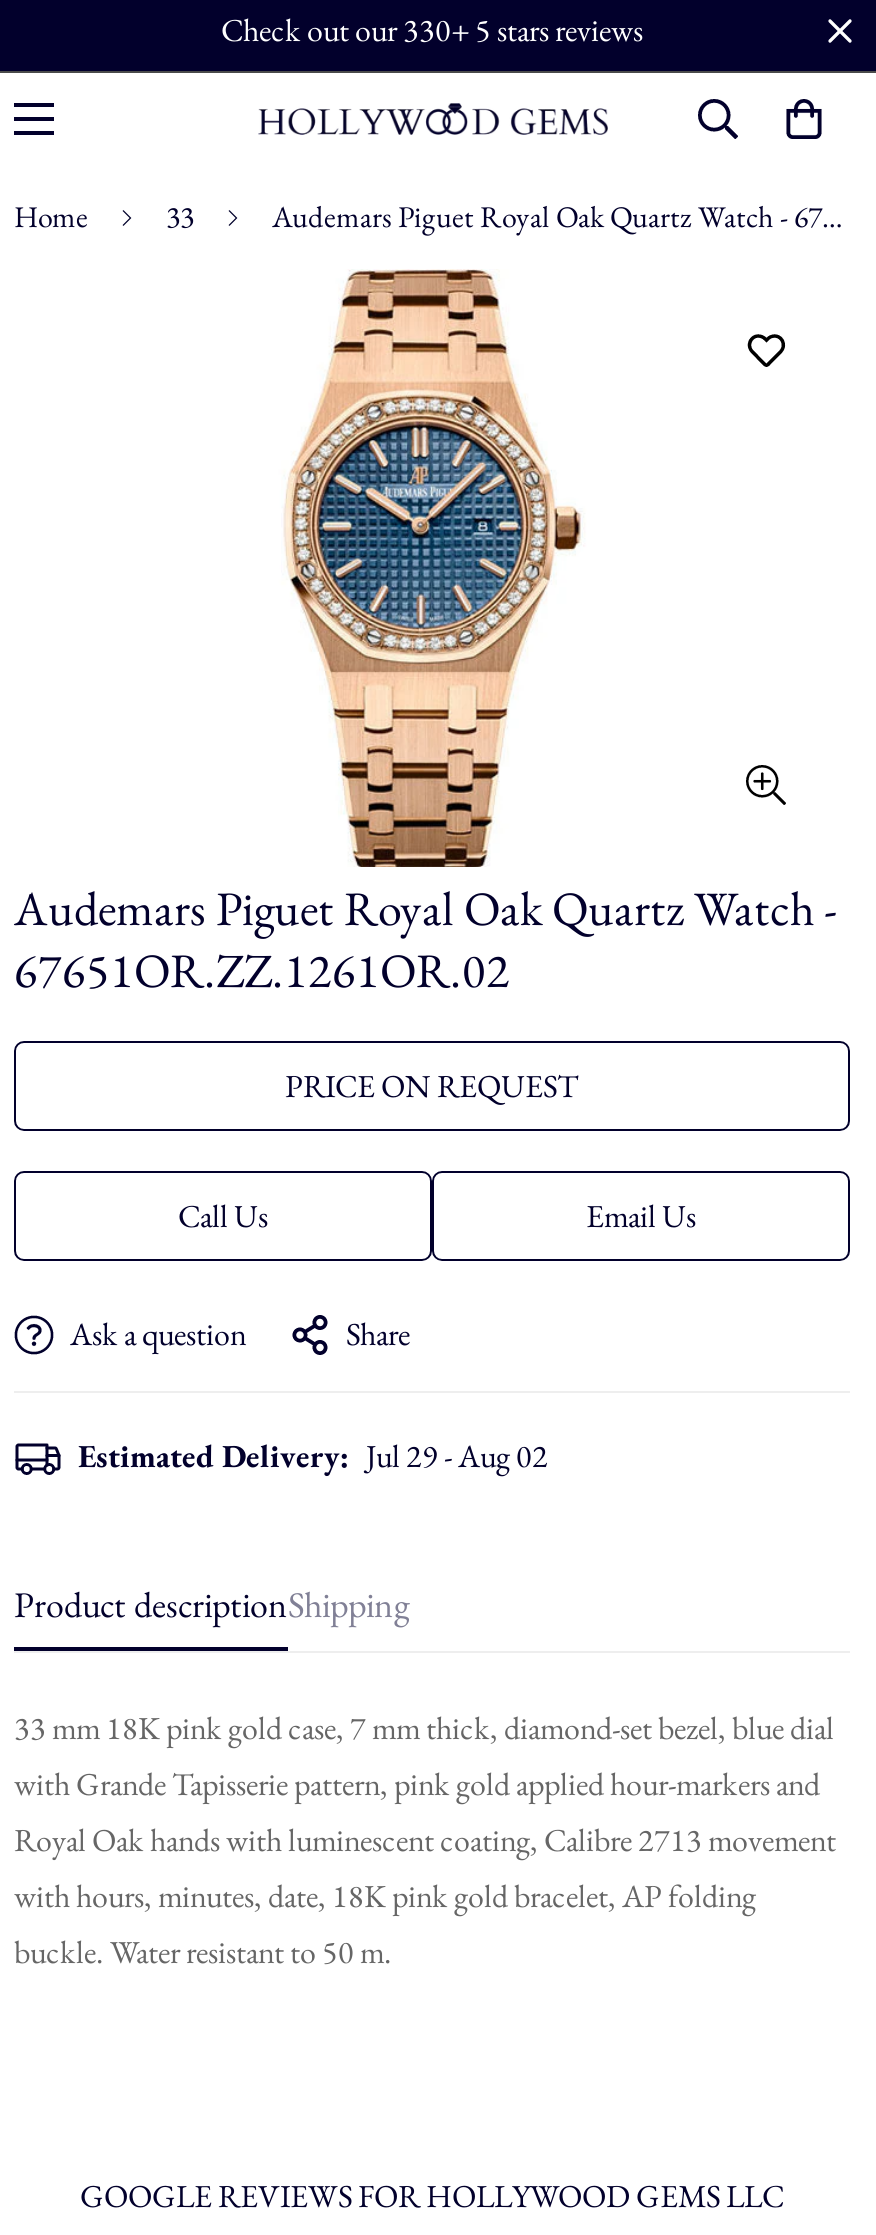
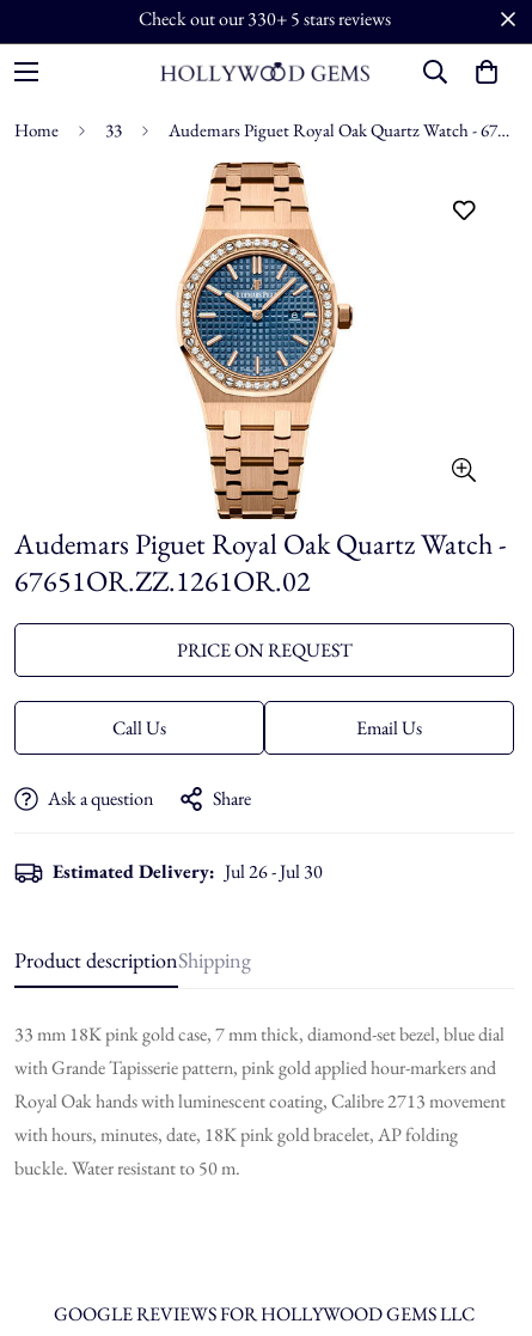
- Estimated Delivery: Jul 29 - Aug 02
+ Estimated Delivery: Jul 26 - Jul 30
